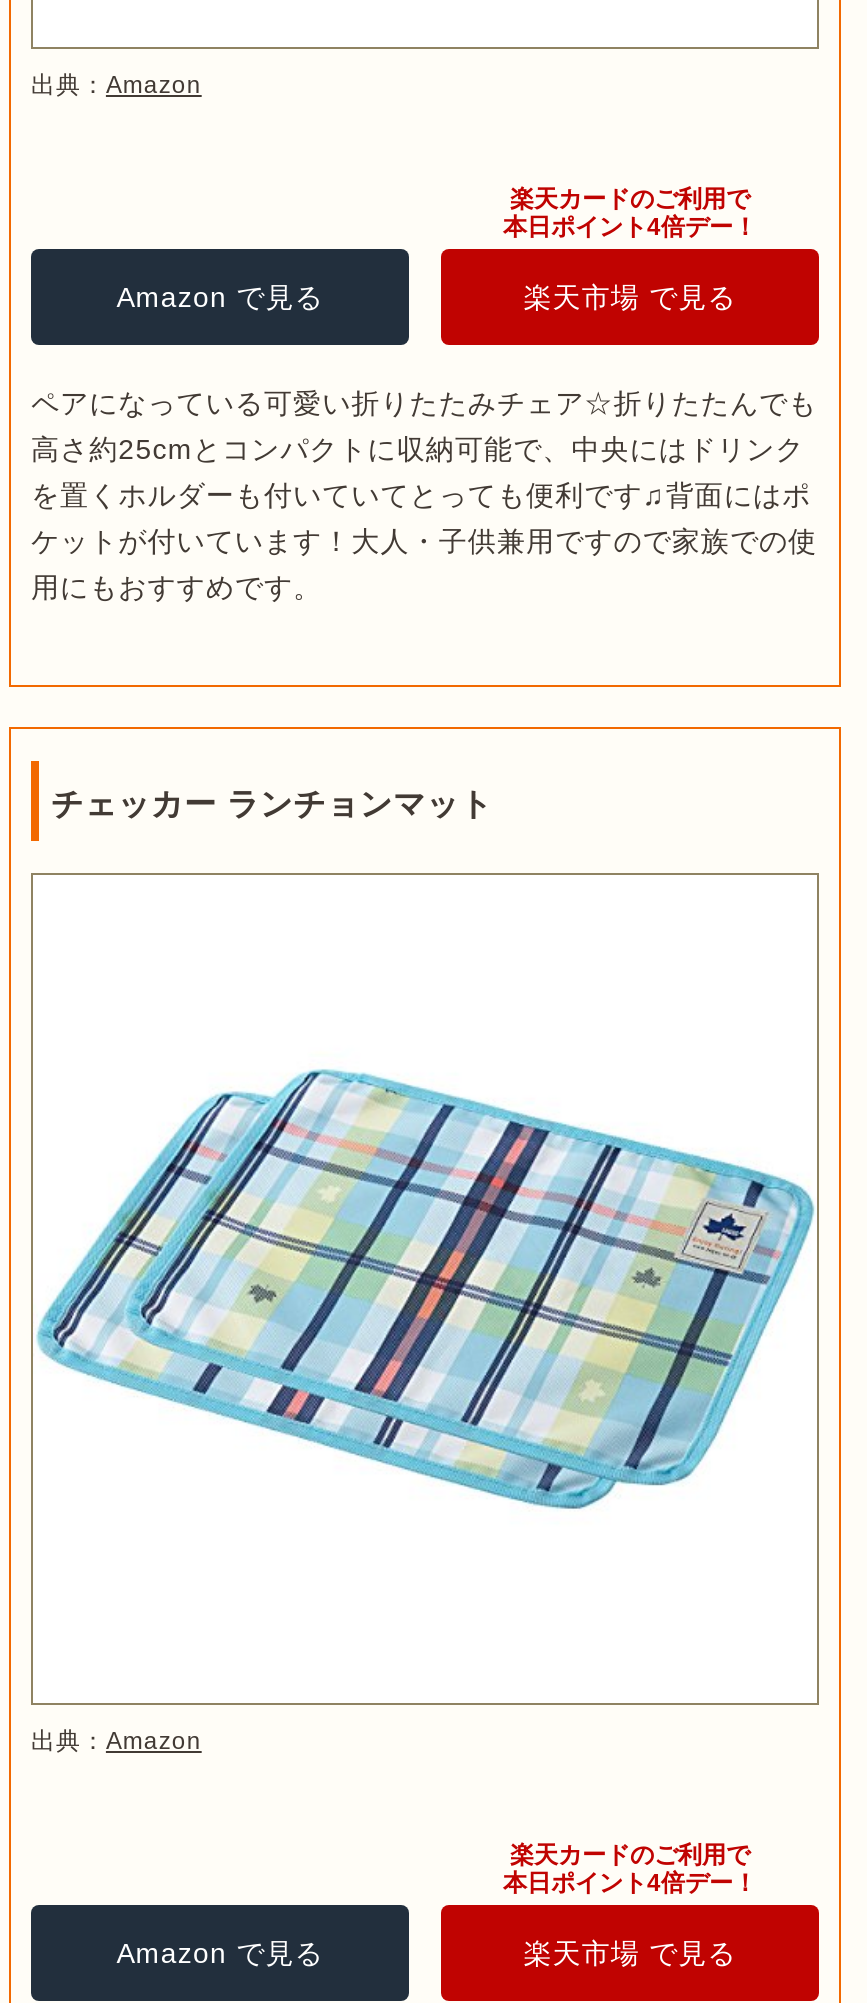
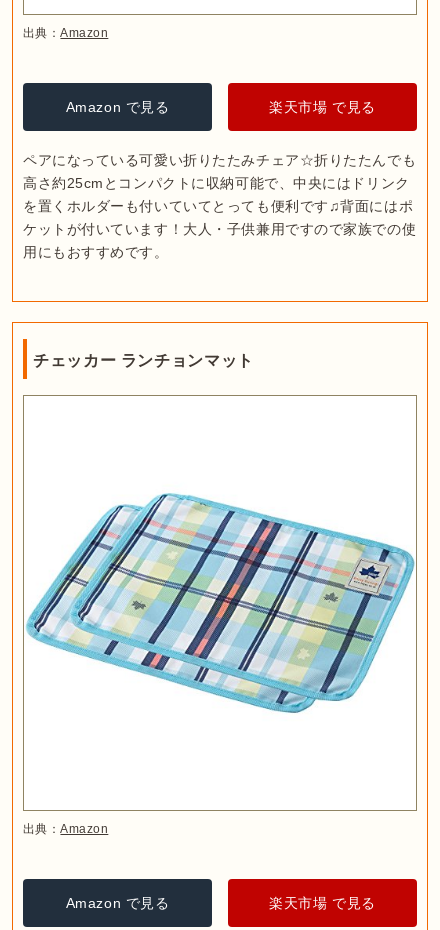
- 楽天カードのご利用で
- 本日ポイント4倍デー！

- 楽天カードのご利用で
- 本日ポイント4倍デー！
